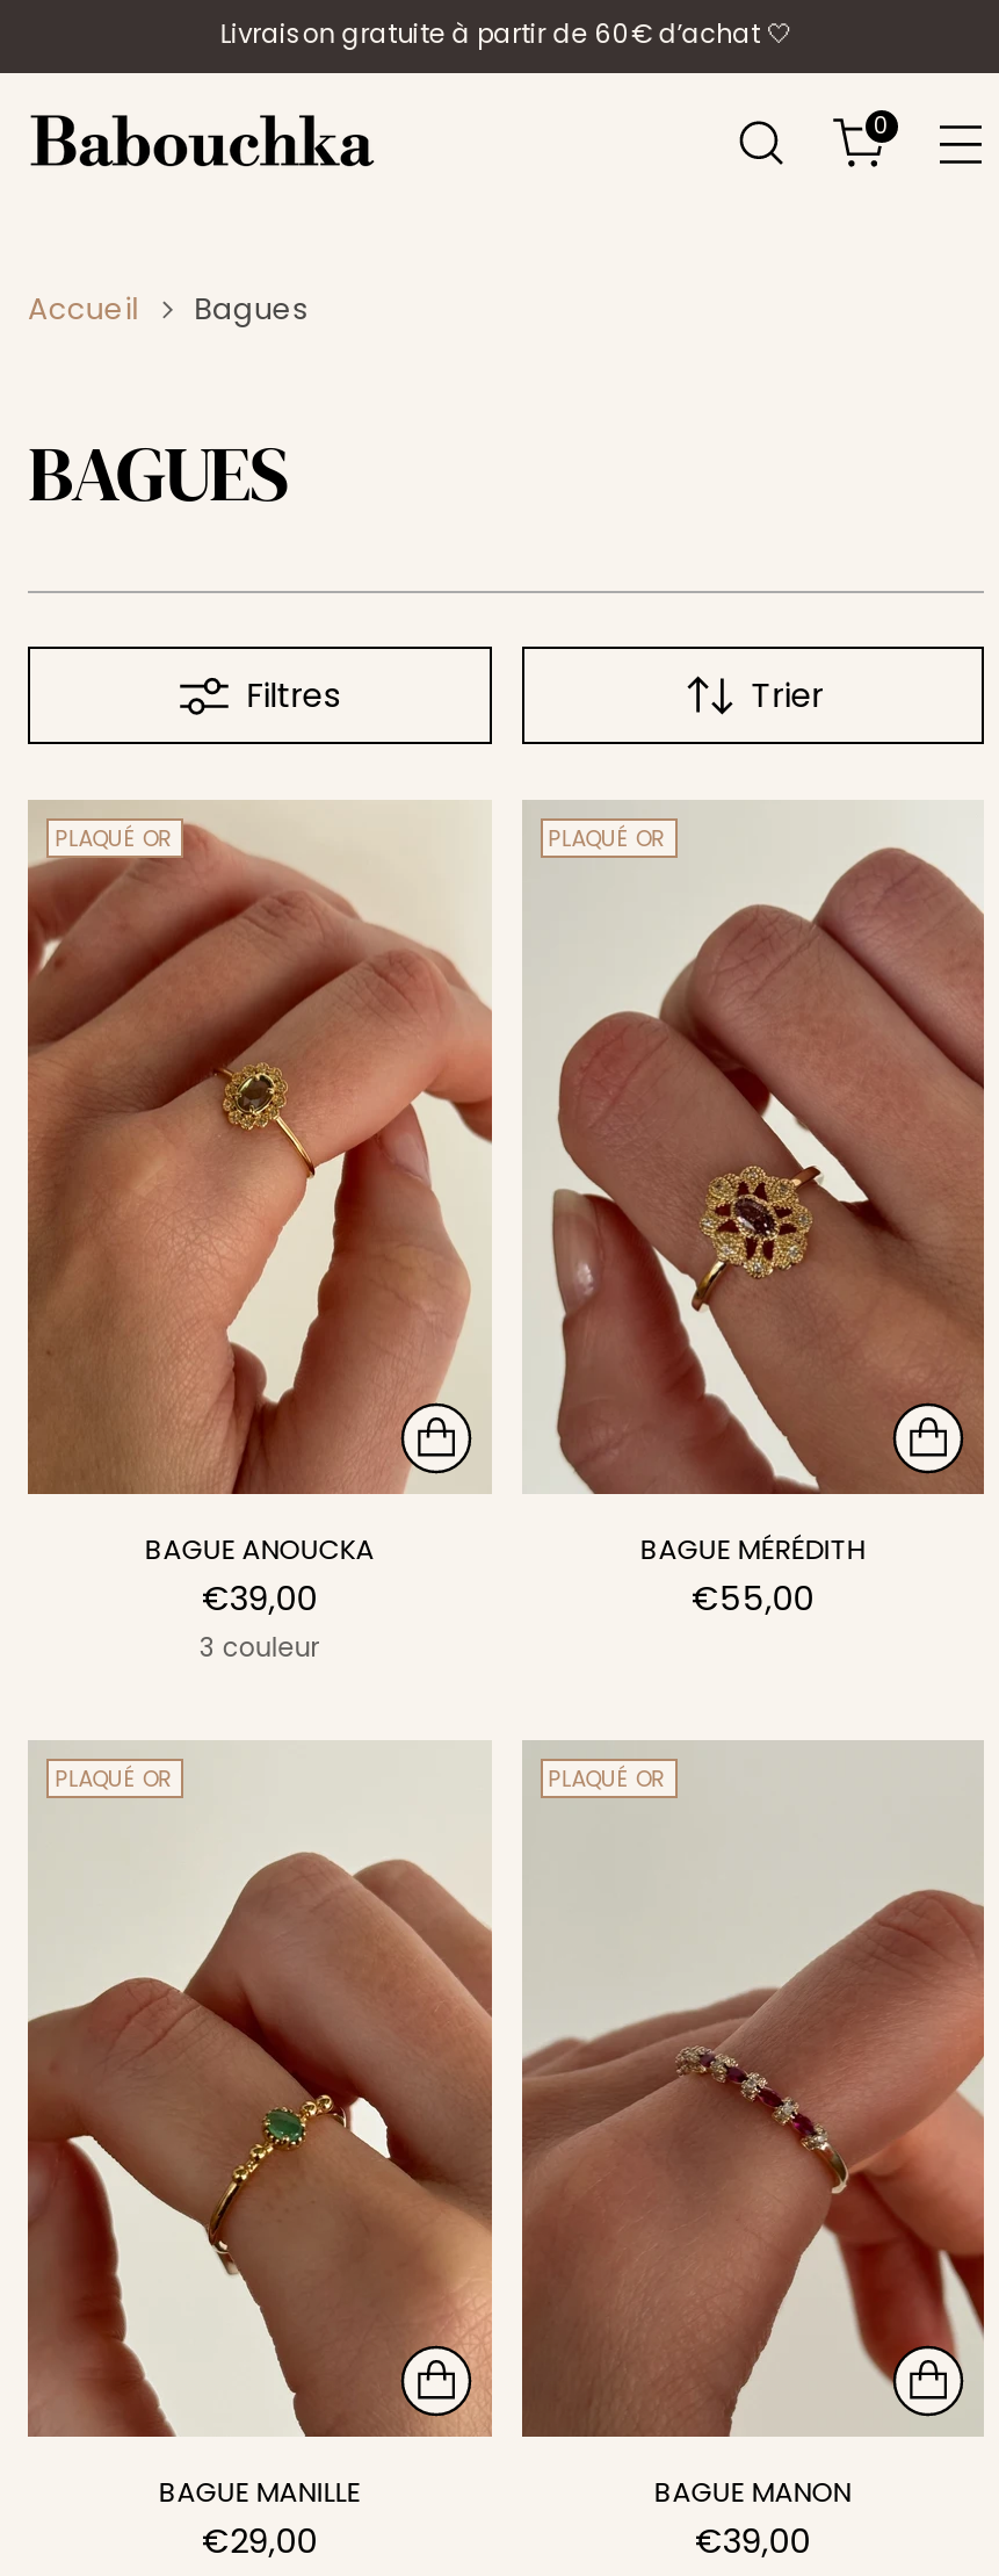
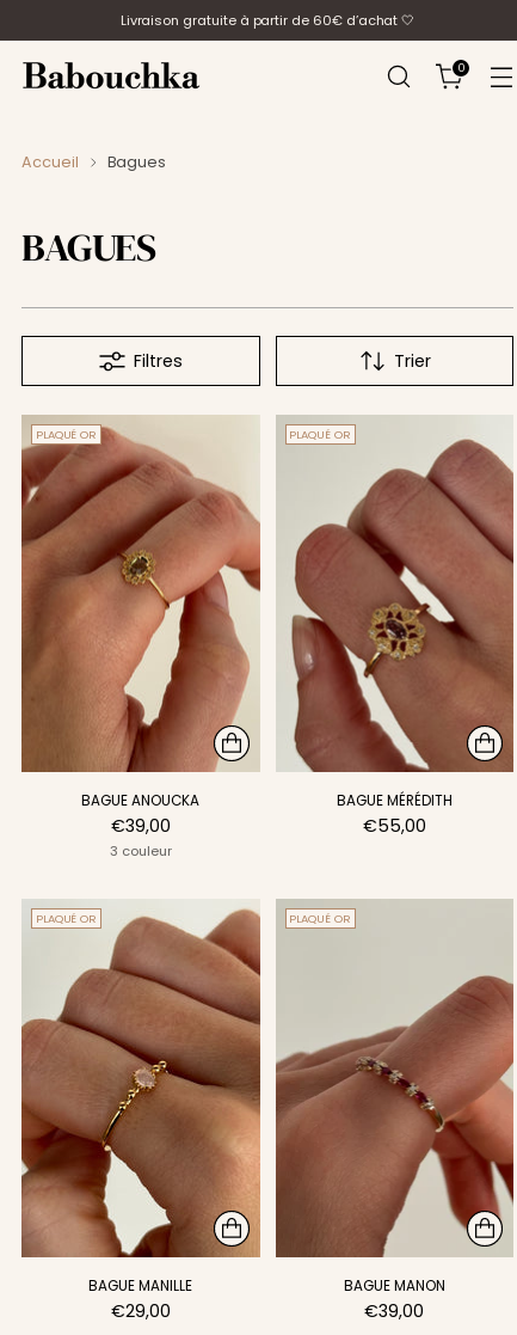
- [image]
+ [image]
